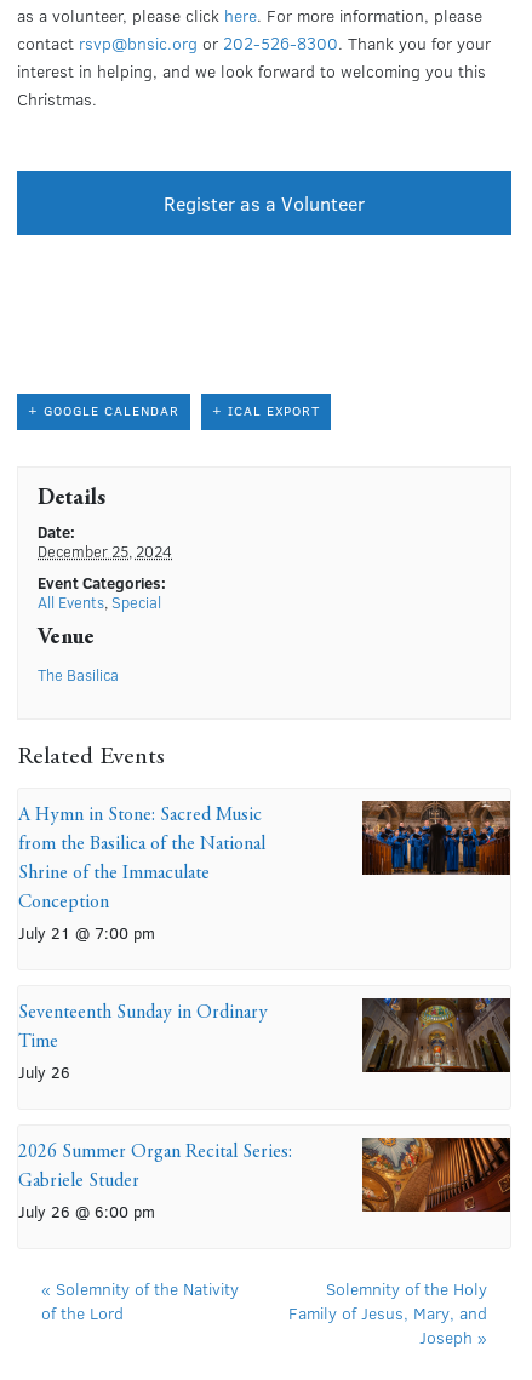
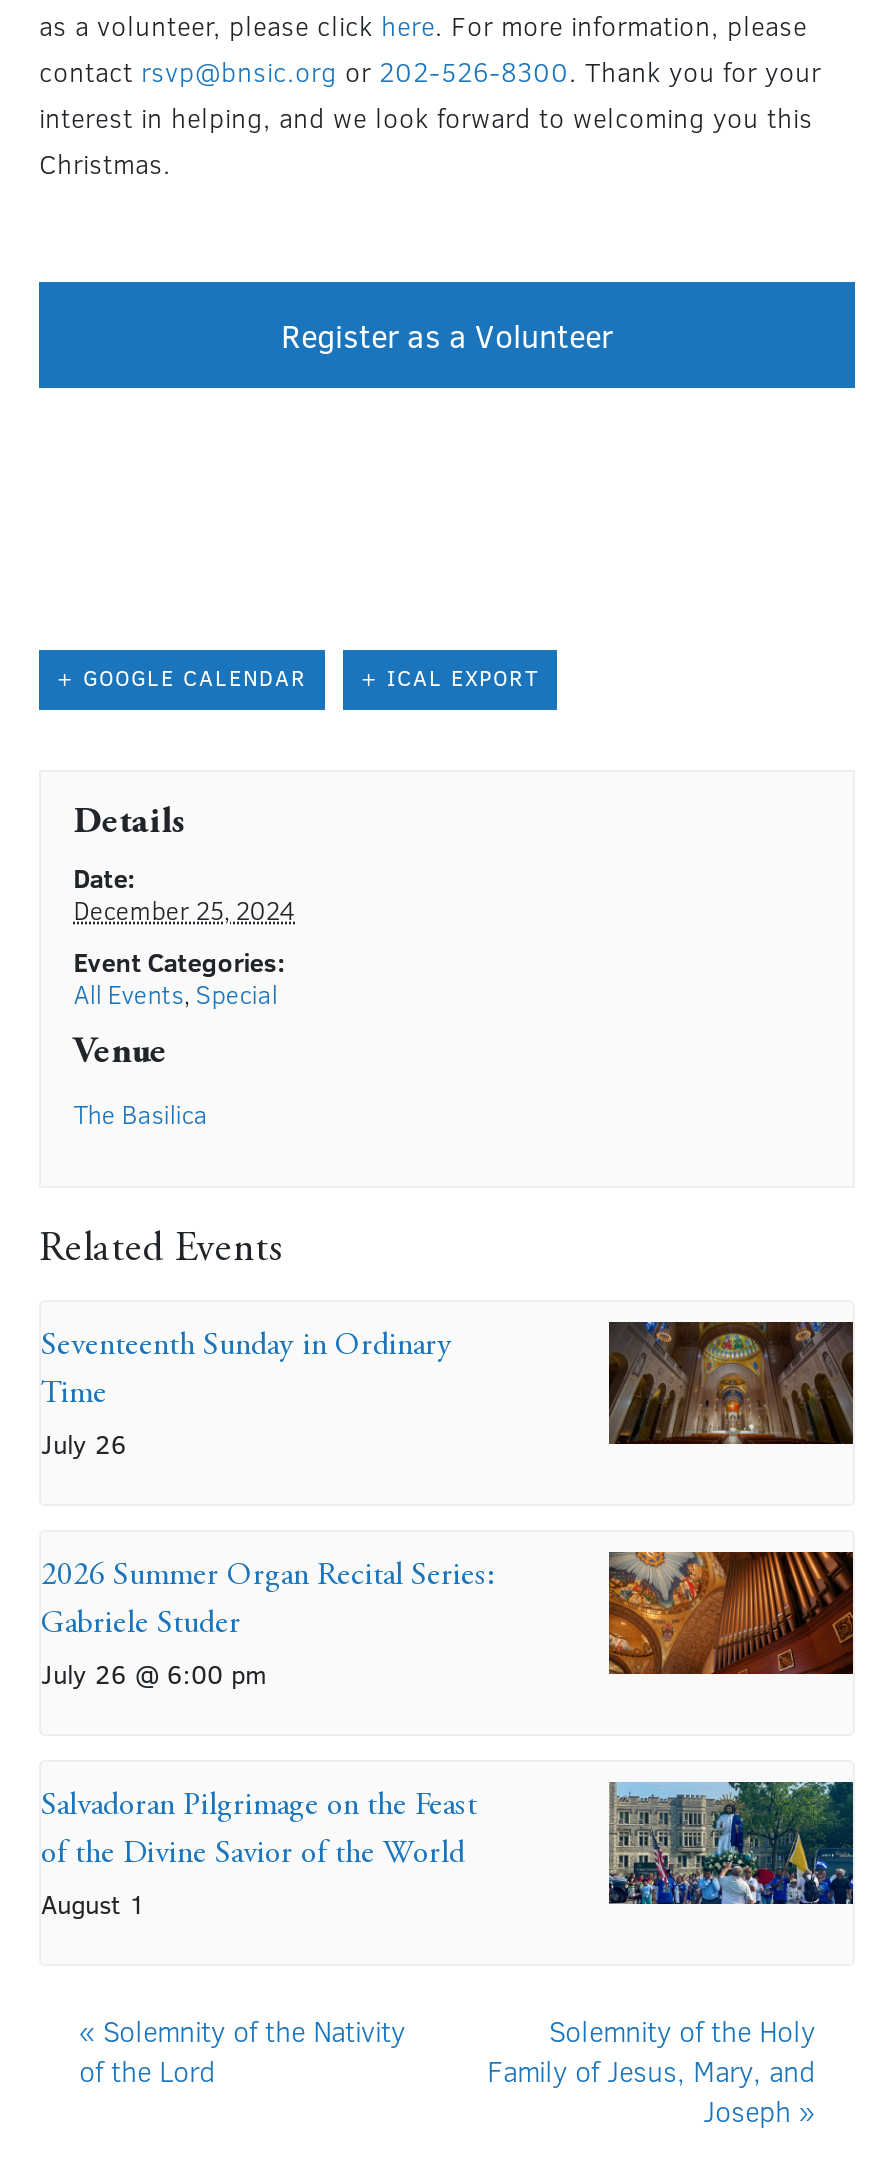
- A Hymn in Stone: Sacred Music
- from the Basilica of the National
- Shrine of the Immaculate
- Conception
- July 21 @ 7:00 pm

- [image]

moved up: Seventeenth Sunday in Ordinary | Time | July 26 | 2026 Summer Organ Recital Series: | Gabriele Studer | July 26 @ 6:00 pm

+ Salvadoran Pilgrimage on the Feast
+ of the Divine Savior of the World
+ August 1

+ [image]
